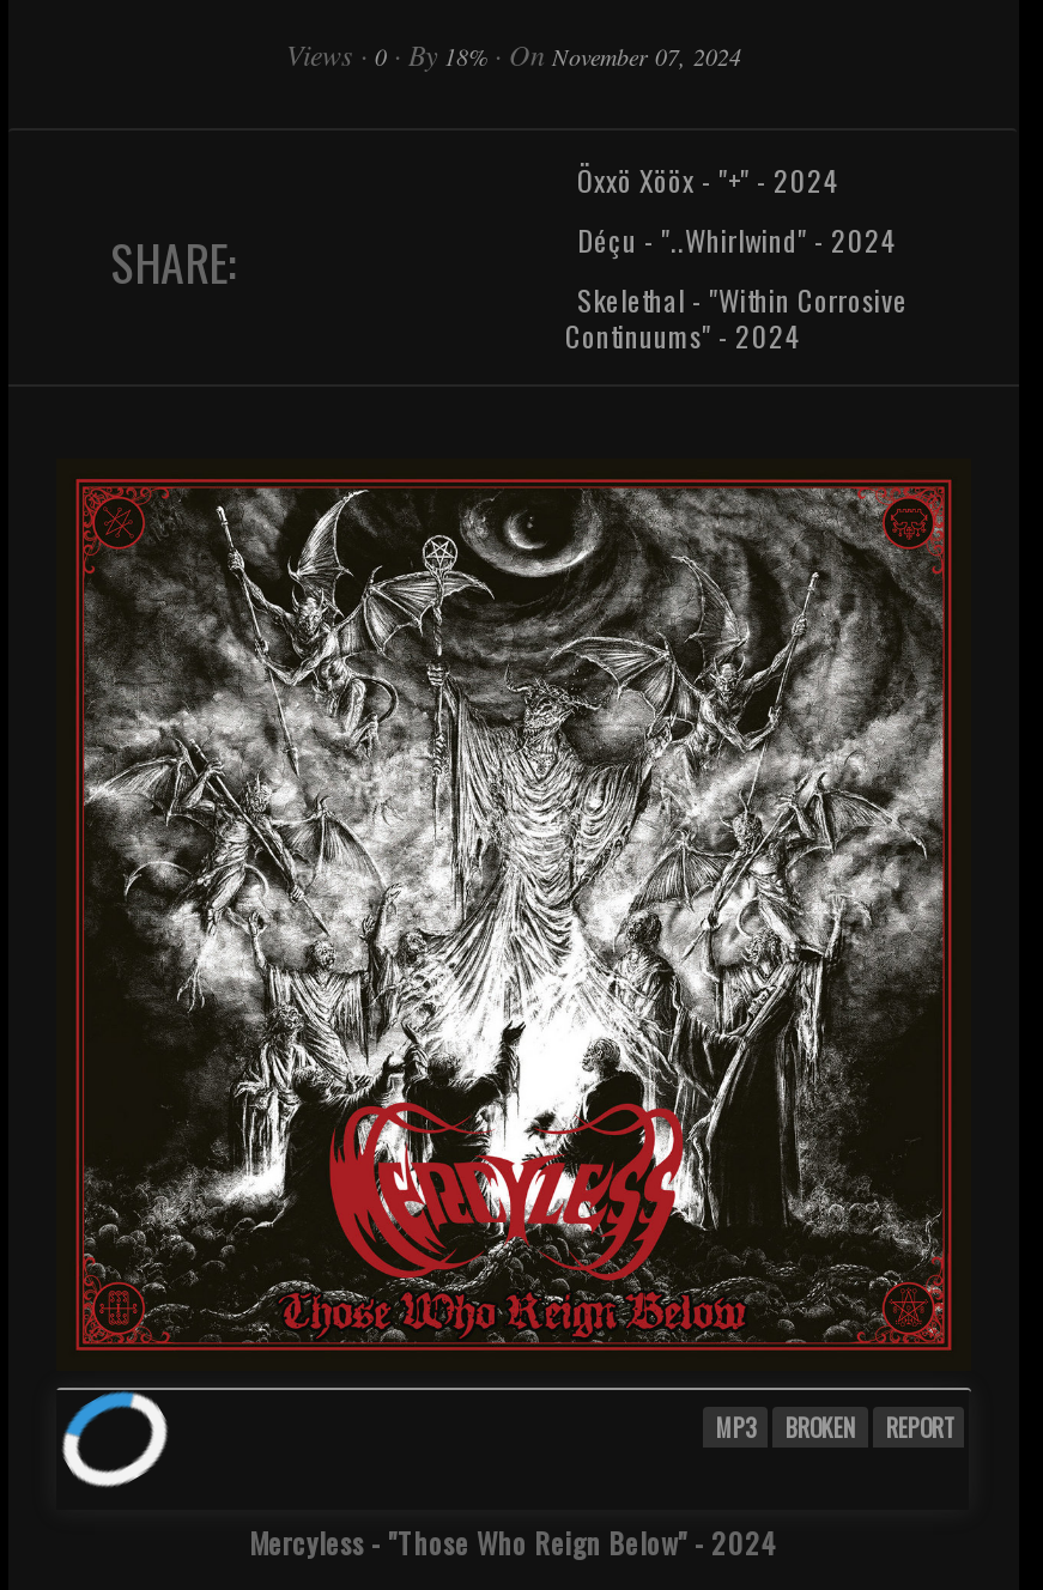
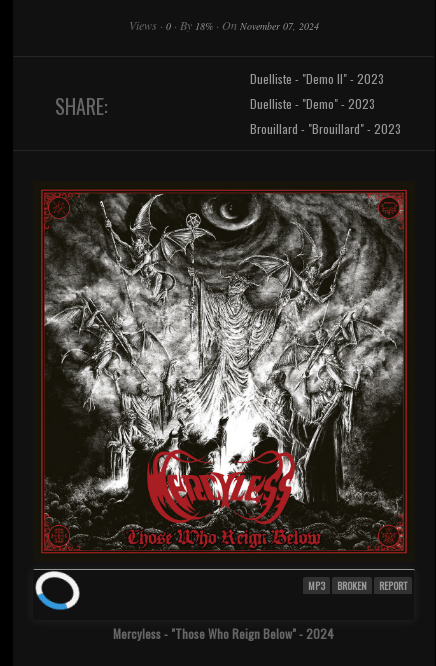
- Öxxö Xööx - "+" - 2024
+ Duelliste - "Demo II" - 2023

- Déçu - "..Whirlwind" - 2024
+ Duelliste - "Demo" - 2023

- Skelethal - "Within Corrosive
- Continuums" - 2024
+ Brouillard - "Brouillard" - 2023

- [image]
+ [image]
